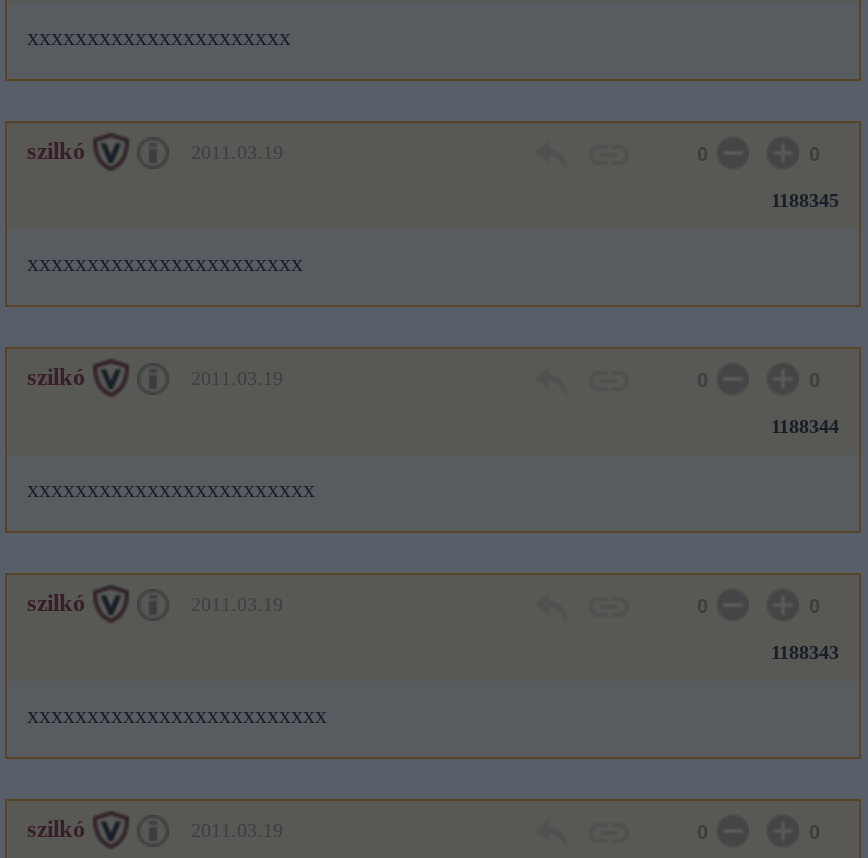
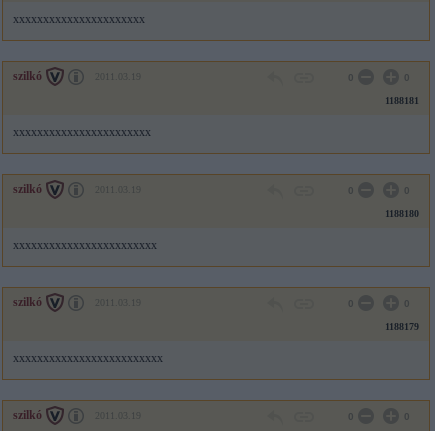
- 1188345
+ 1188181

- 1188344
+ 1188180

- 1188343
+ 1188179
